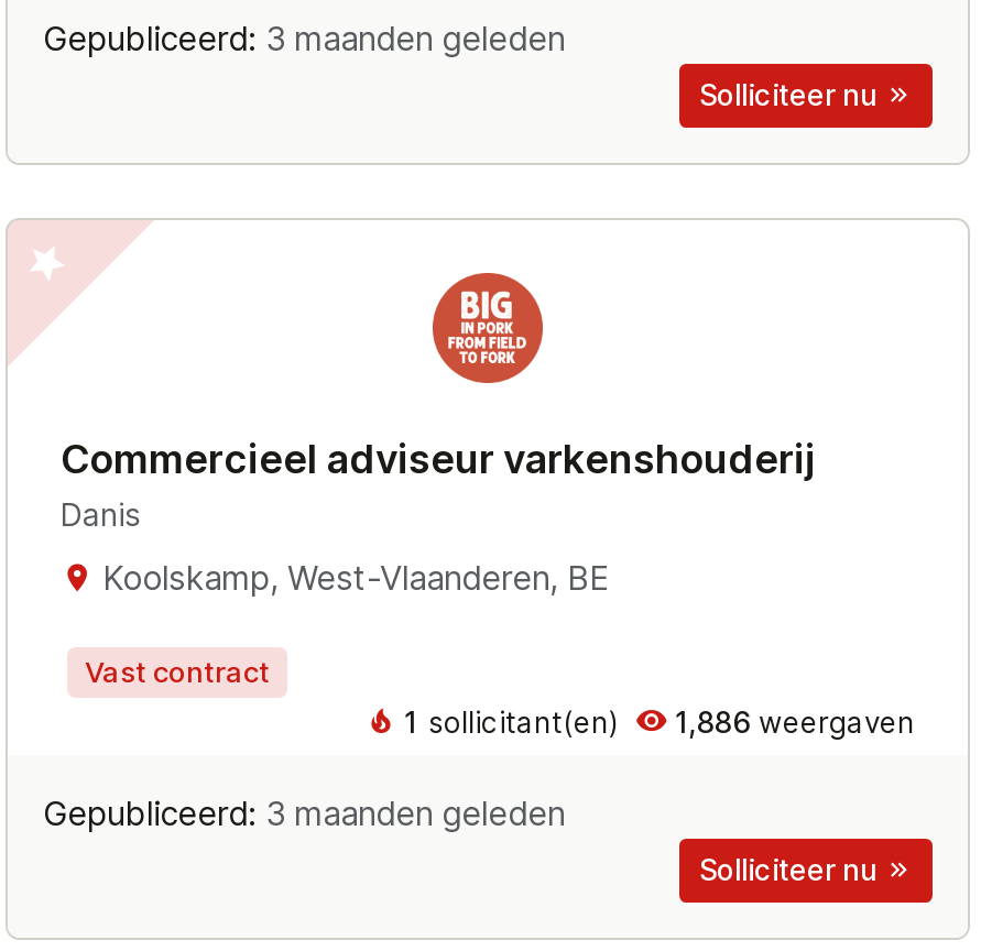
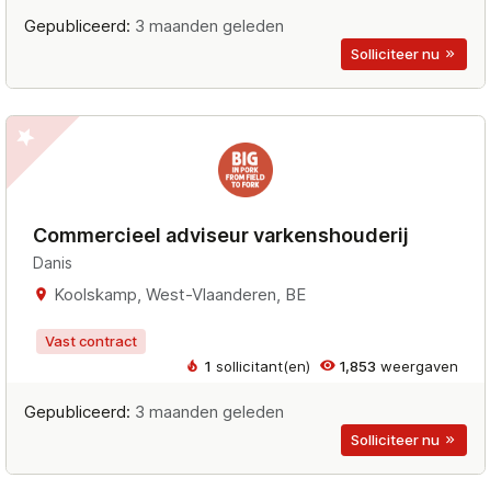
- 1 sollicitant(en) 1,886 weergaven
+ 1 sollicitant(en) 1,853 weergaven
